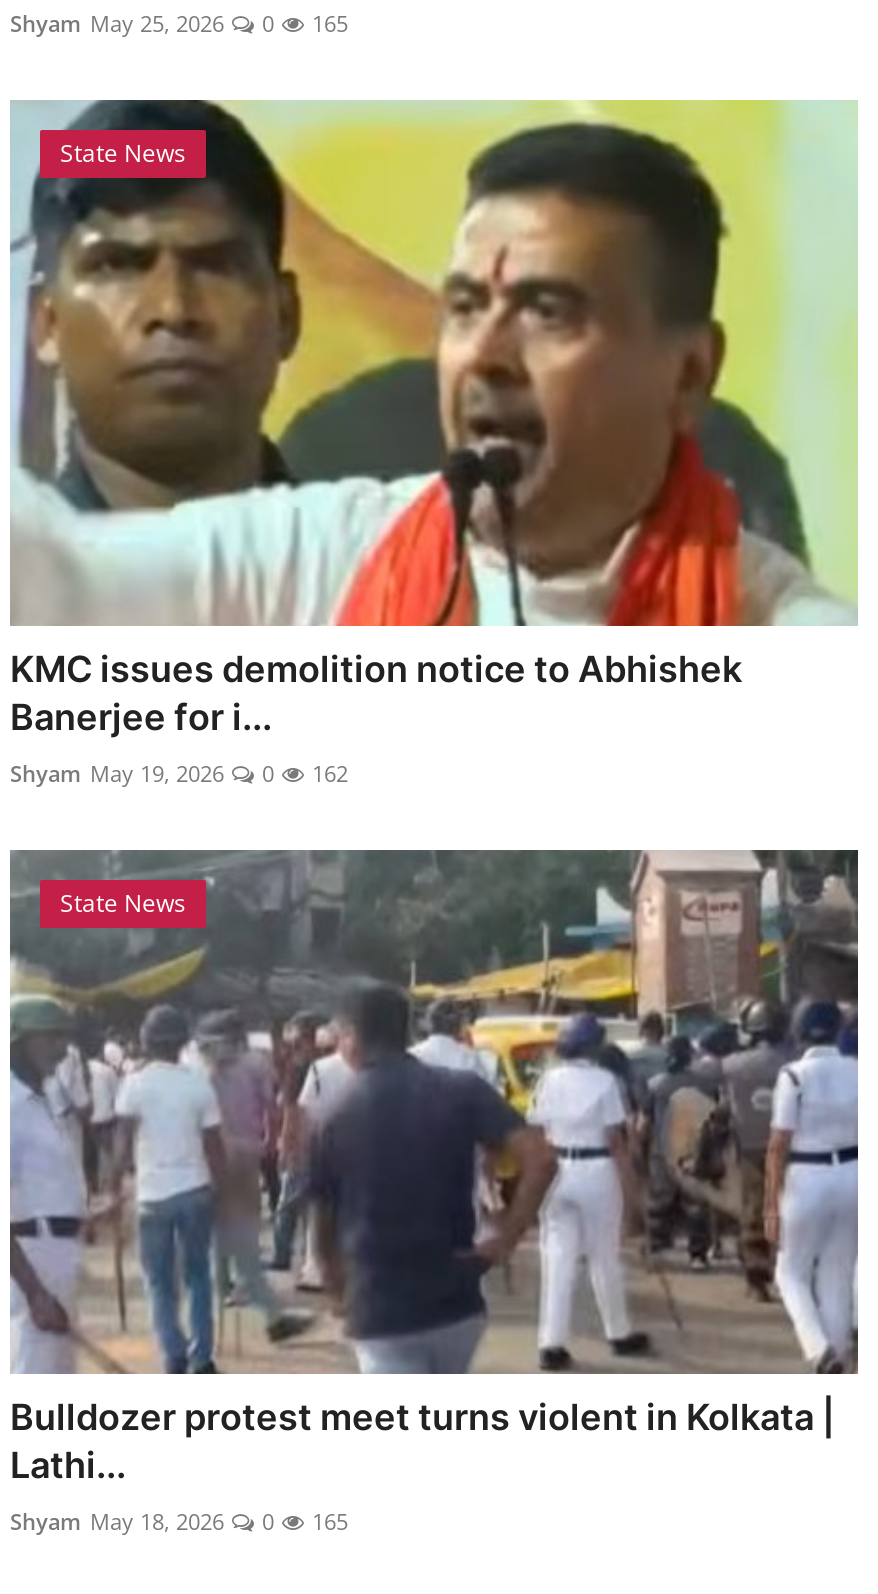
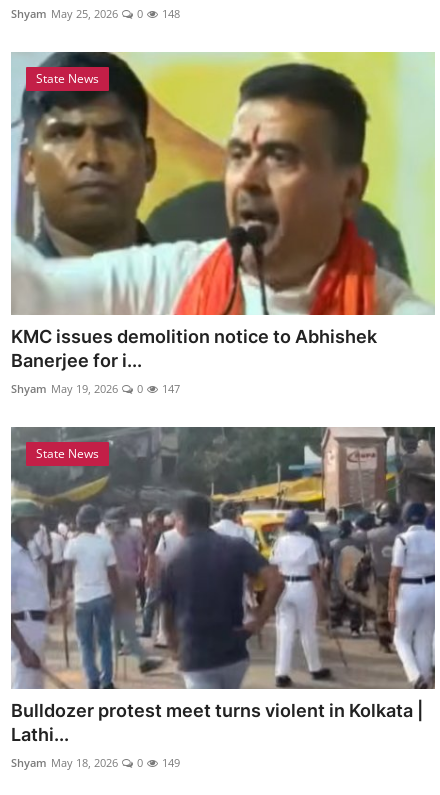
- Shyam May 25, 2026 0 165
+ Shyam May 25, 2026 0 148

- Shyam May 19, 2026 0 162
+ Shyam May 19, 2026 0 147

- Shyam May 18, 2026 0 165
+ Shyam May 18, 2026 0 149
